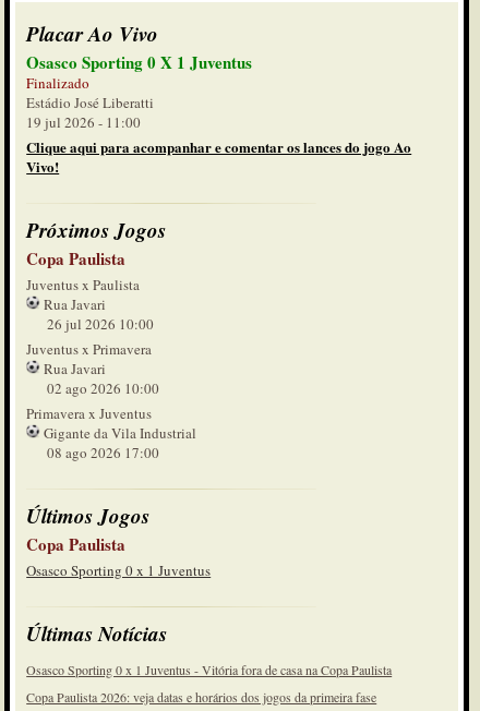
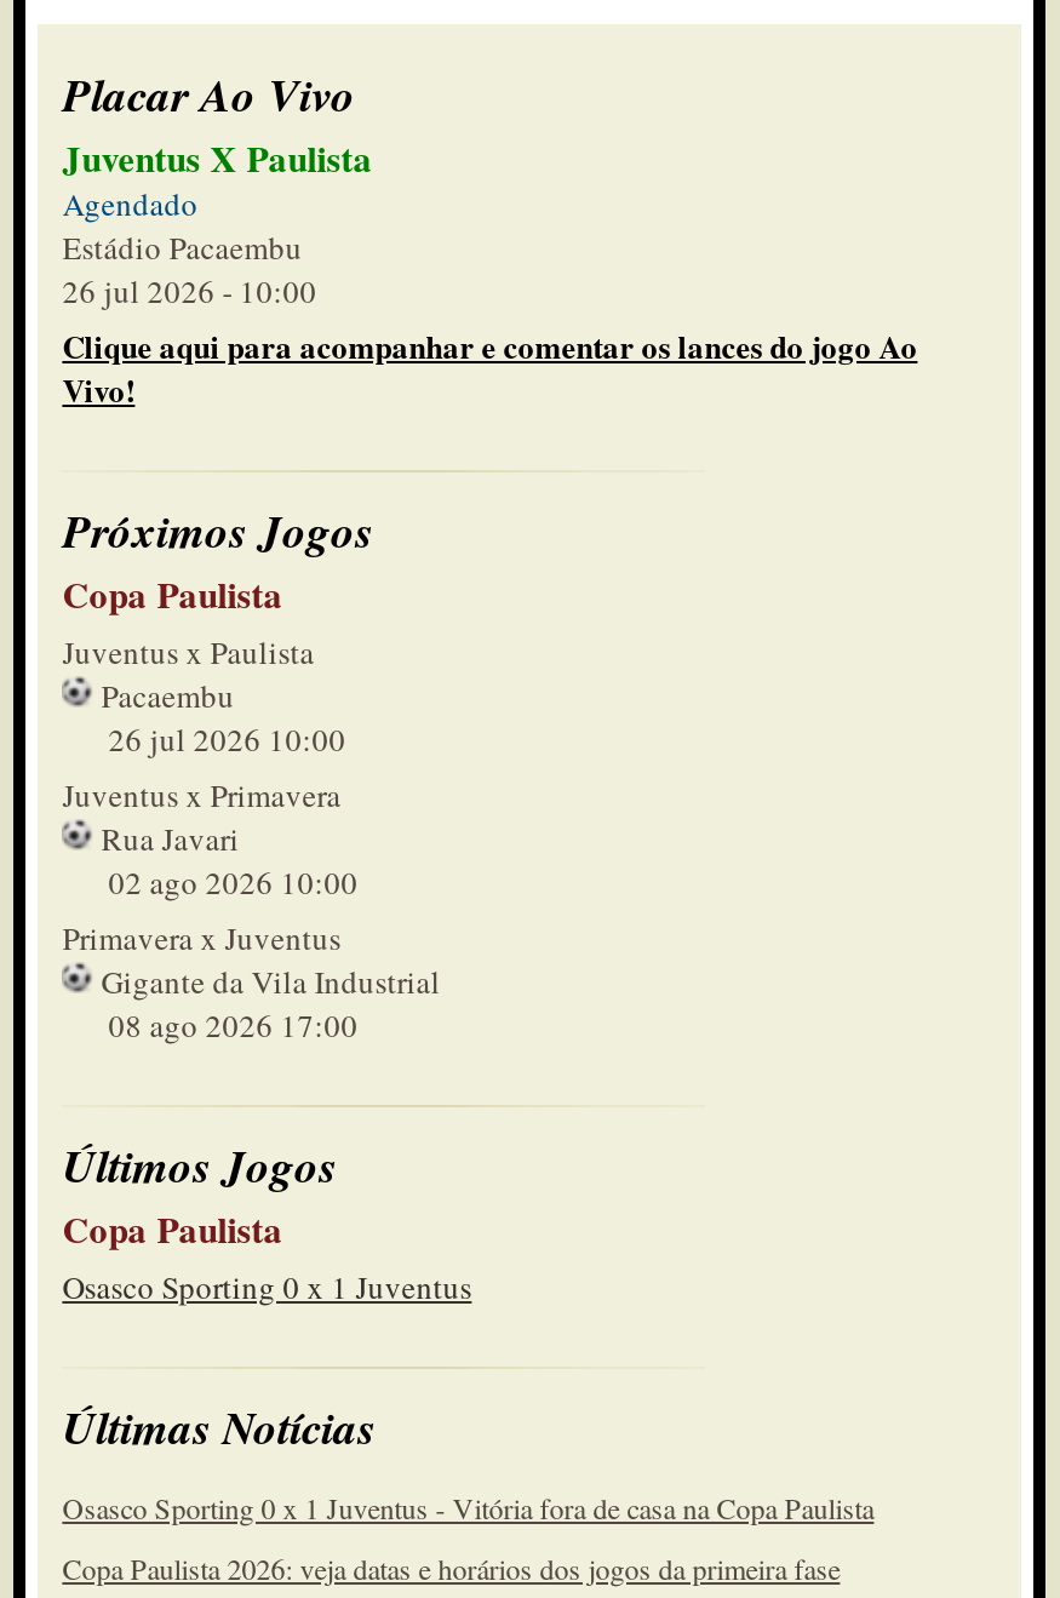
- Osasco Sporting 0 X 1 Juventus
- Finalizado
- Estádio José Liberatti
- 19 jul 2026 - 11:00
+ Juventus X Paulista
+ Agendado
+ Estádio Pacaembu
+ 26 jul 2026 - 10:00

- Rua Javari
+ Pacaembu
